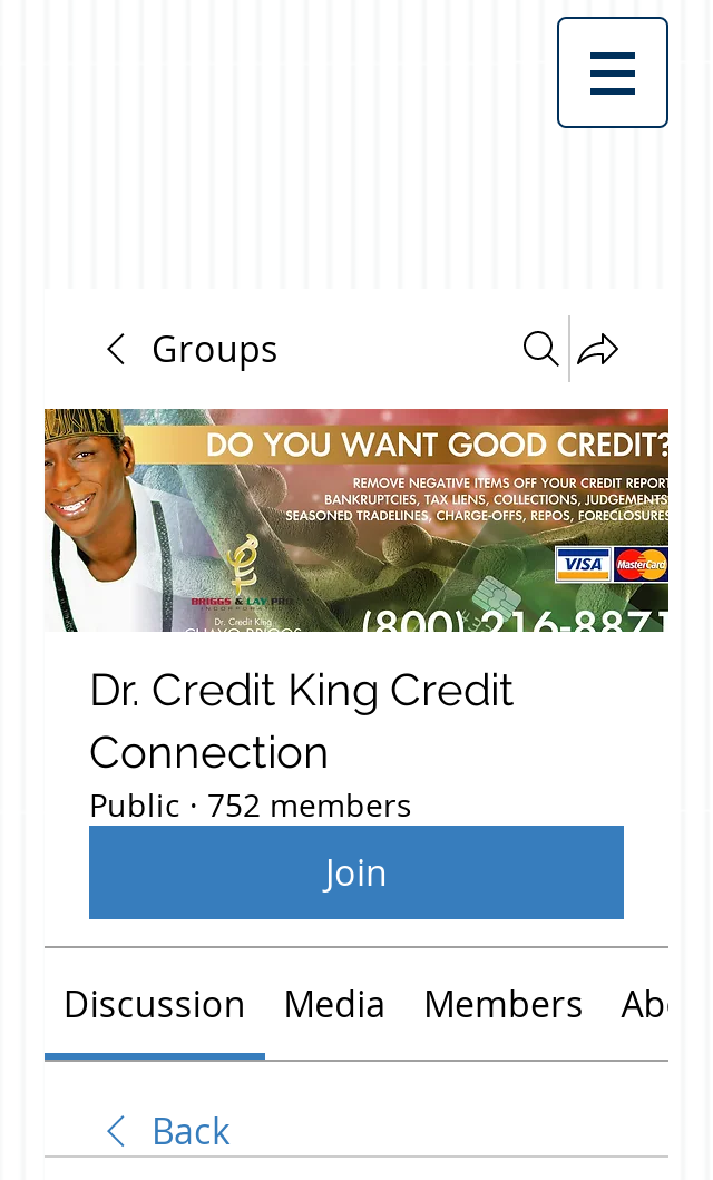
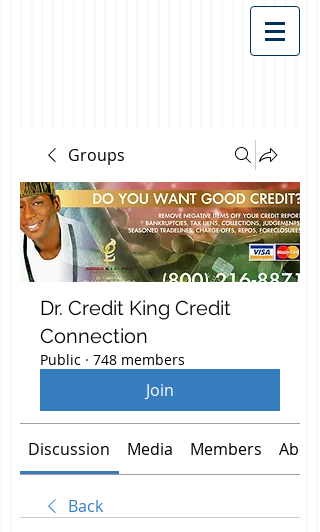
- Public · 752 members
+ Public · 748 members
